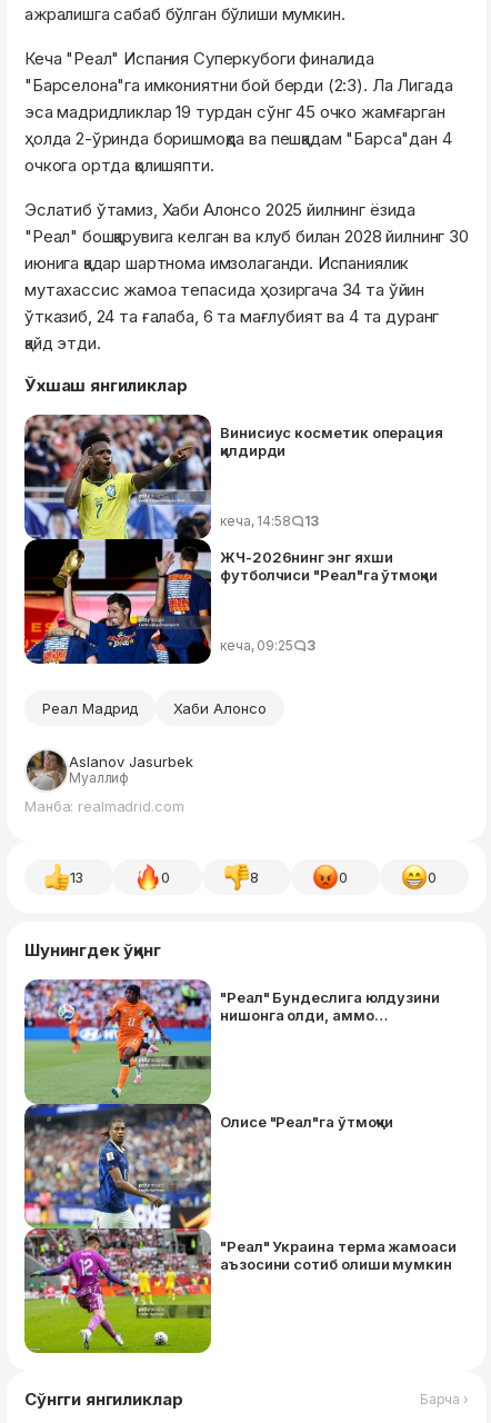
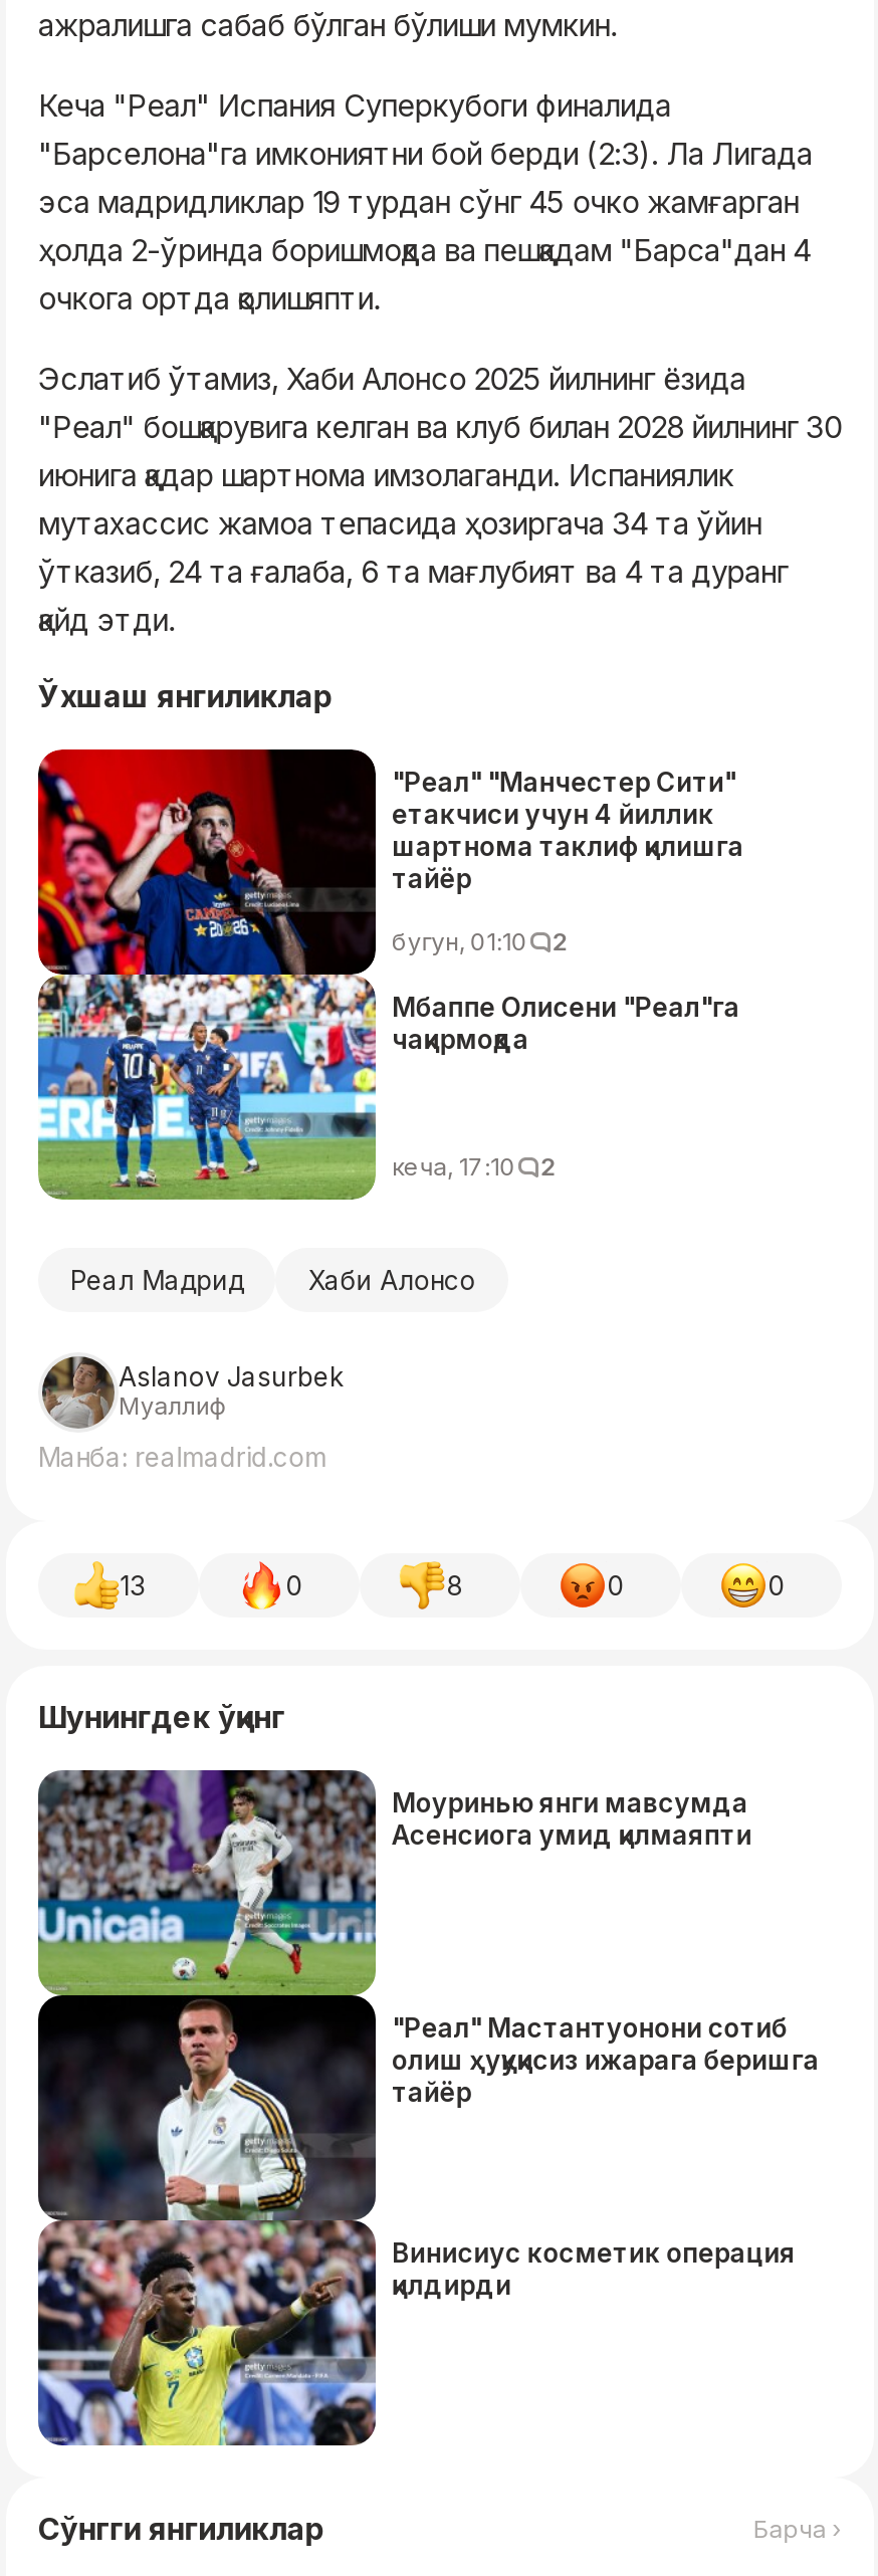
+ "Реал" "Манчестер Сити"
+ етакчиси учун 4 йиллик
+ шартнома таклиф қилишга
+ тайёр

- [image]
- кеча, 14:58
- 13
+ [image]
+ бугун, 01:10
+ 2

moved down: Винисиус косметик операция | қилдирди

- ЖЧ-2026нинг энг яхши
- футболчиси "Реал"га ўтмоқчи
+ Мбаппе Олисени "Реал"га
+ чақирмоқда

- кеча, 09:25
- 3
+ кеча, 17:10
+ 2

- [image]
- "Реал" Бундеслига юлдузини
- нишонга олди, аммо…
+ [image]
+ Моуринью янги мавсумда
+ Асенсиога умид қилмаяпти

- Олисе "Реал"га ўтмоқчи
+ "Реал" Мастантуонони сотиб
+ олиш ҳуқуқисиз ижарага беришга
+ тайёр

- "Реал" Украина терма жамоаси
- аъзосини сотиб олиши мумкин
